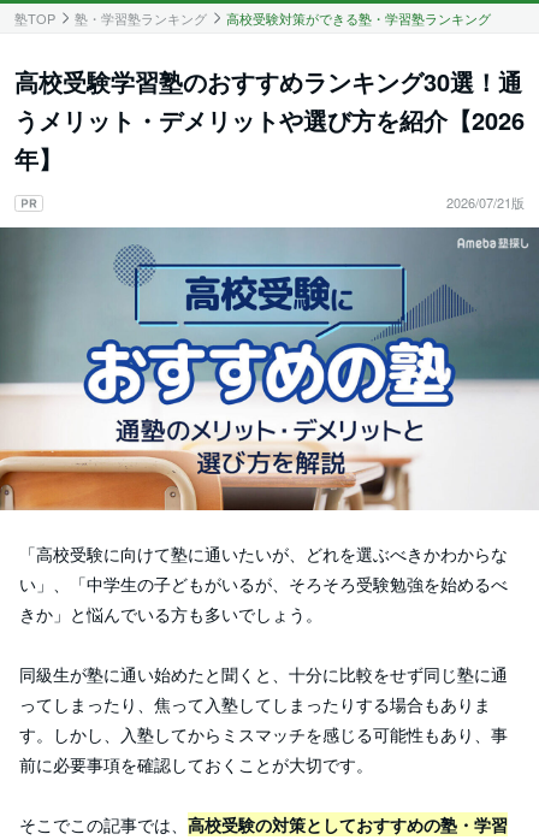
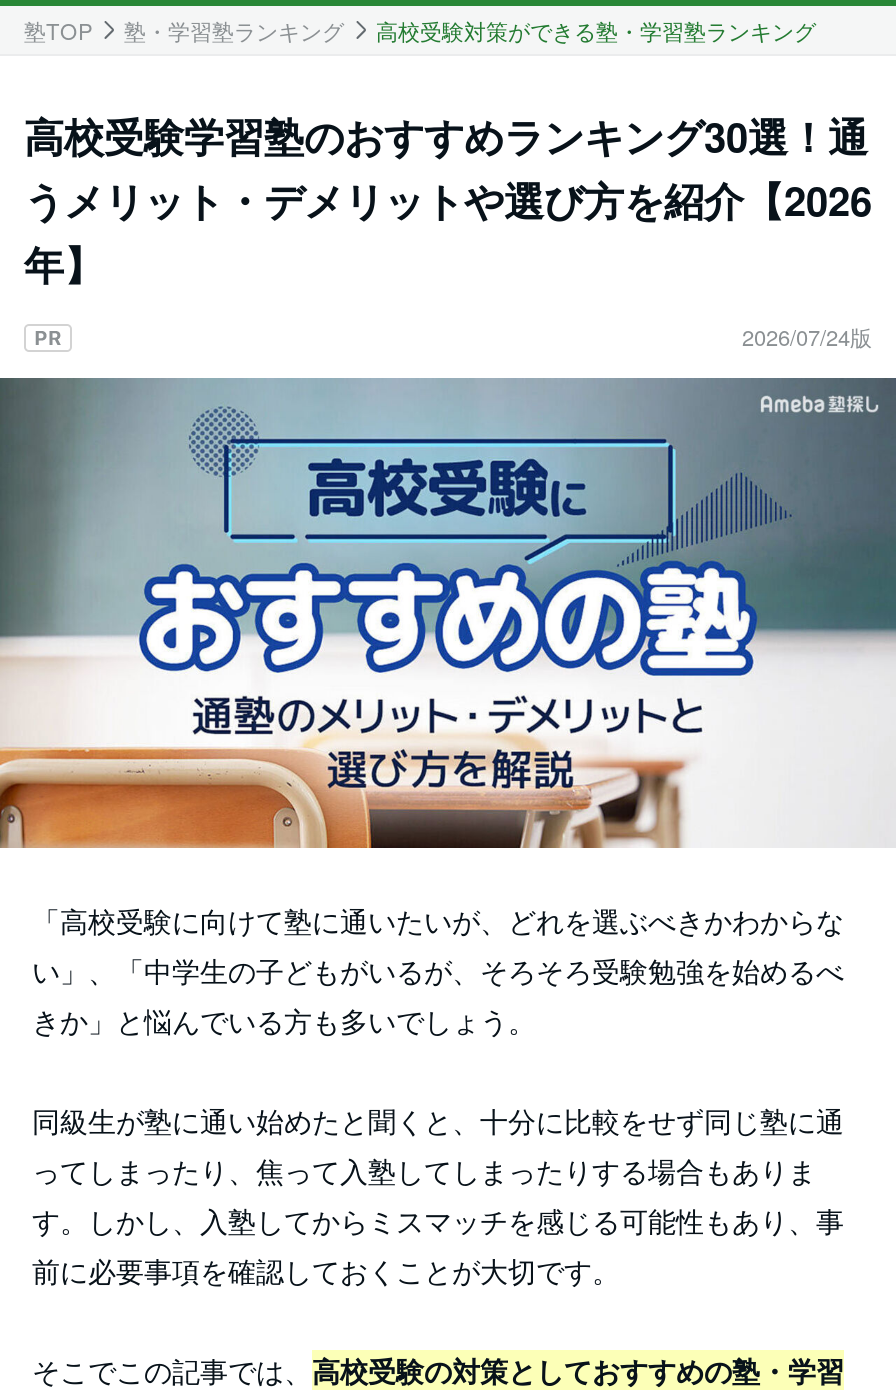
- 2026/07/21版
+ 2026/07/24版
